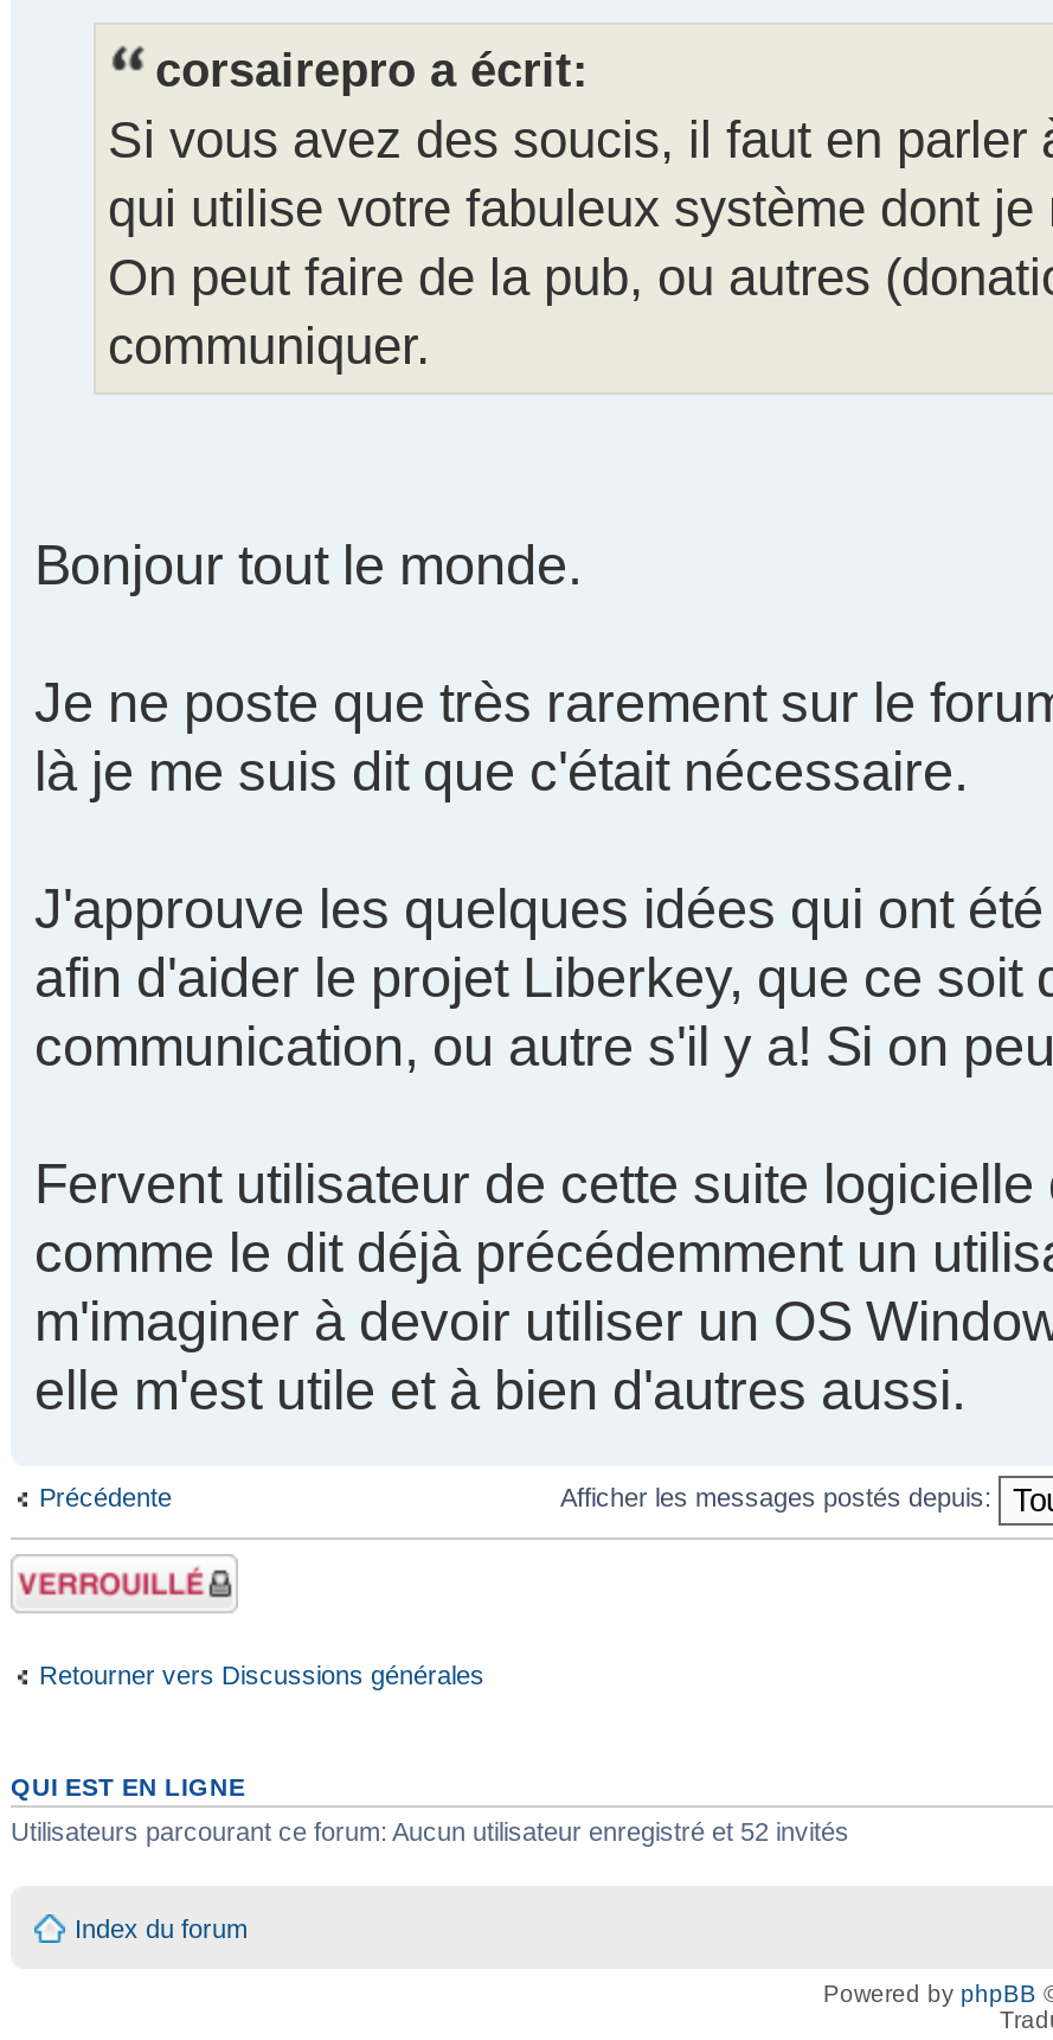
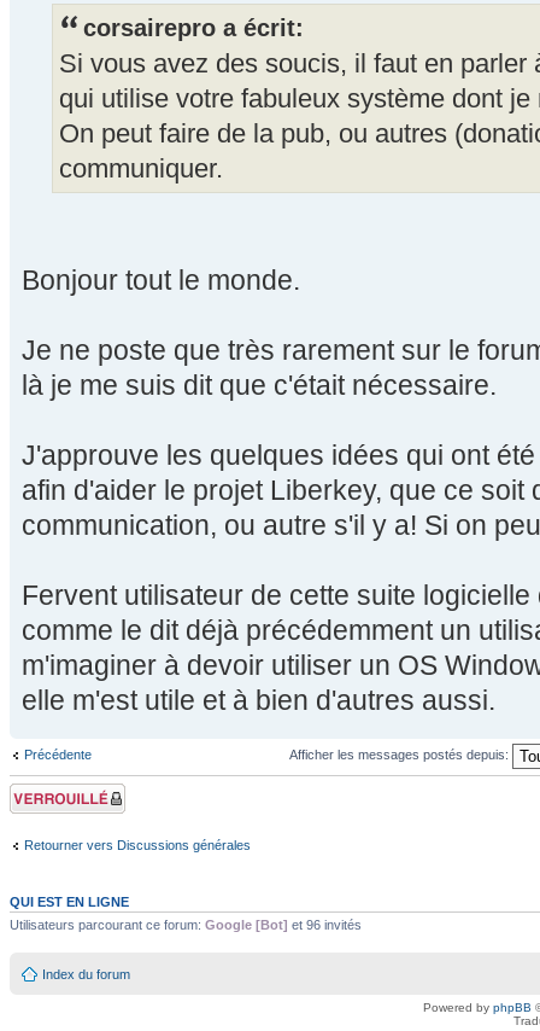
- Utilisateurs parcourant ce forum: Aucun utilisateur enregistré et 52 invités
+ Utilisateurs parcourant ce forum: Google [Bot] et 96 invités
